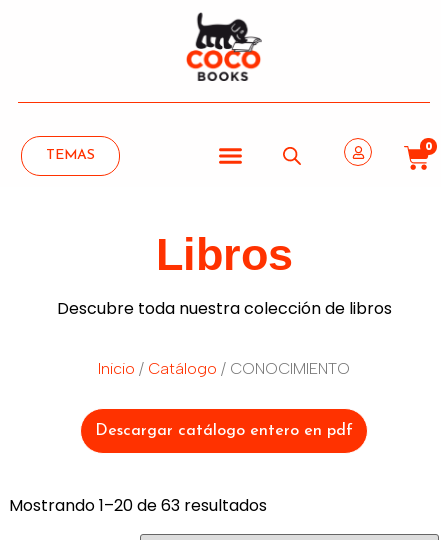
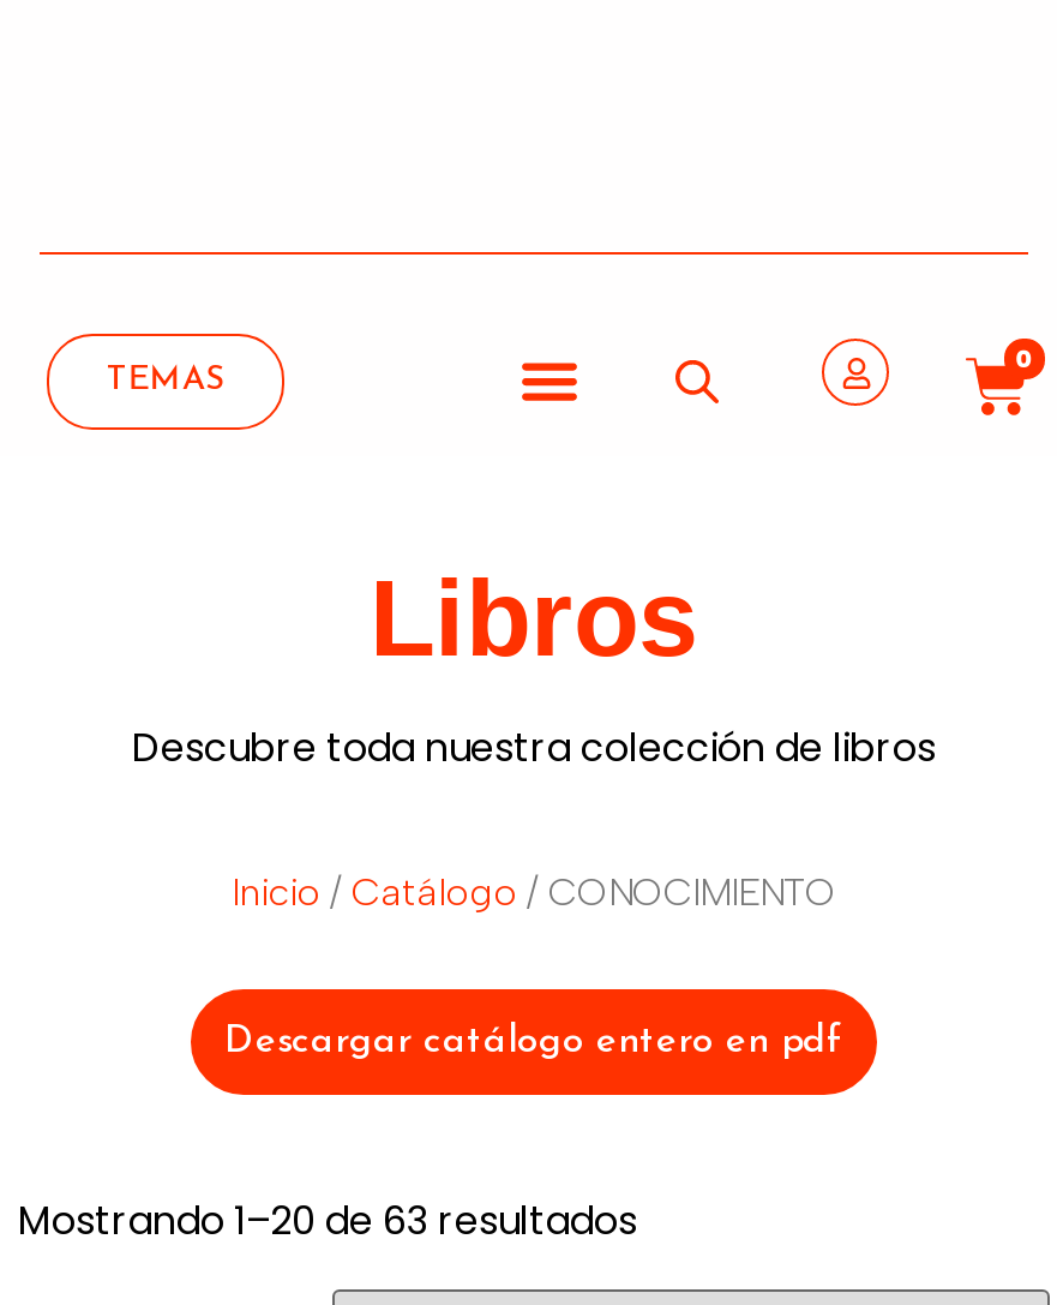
- [image]
